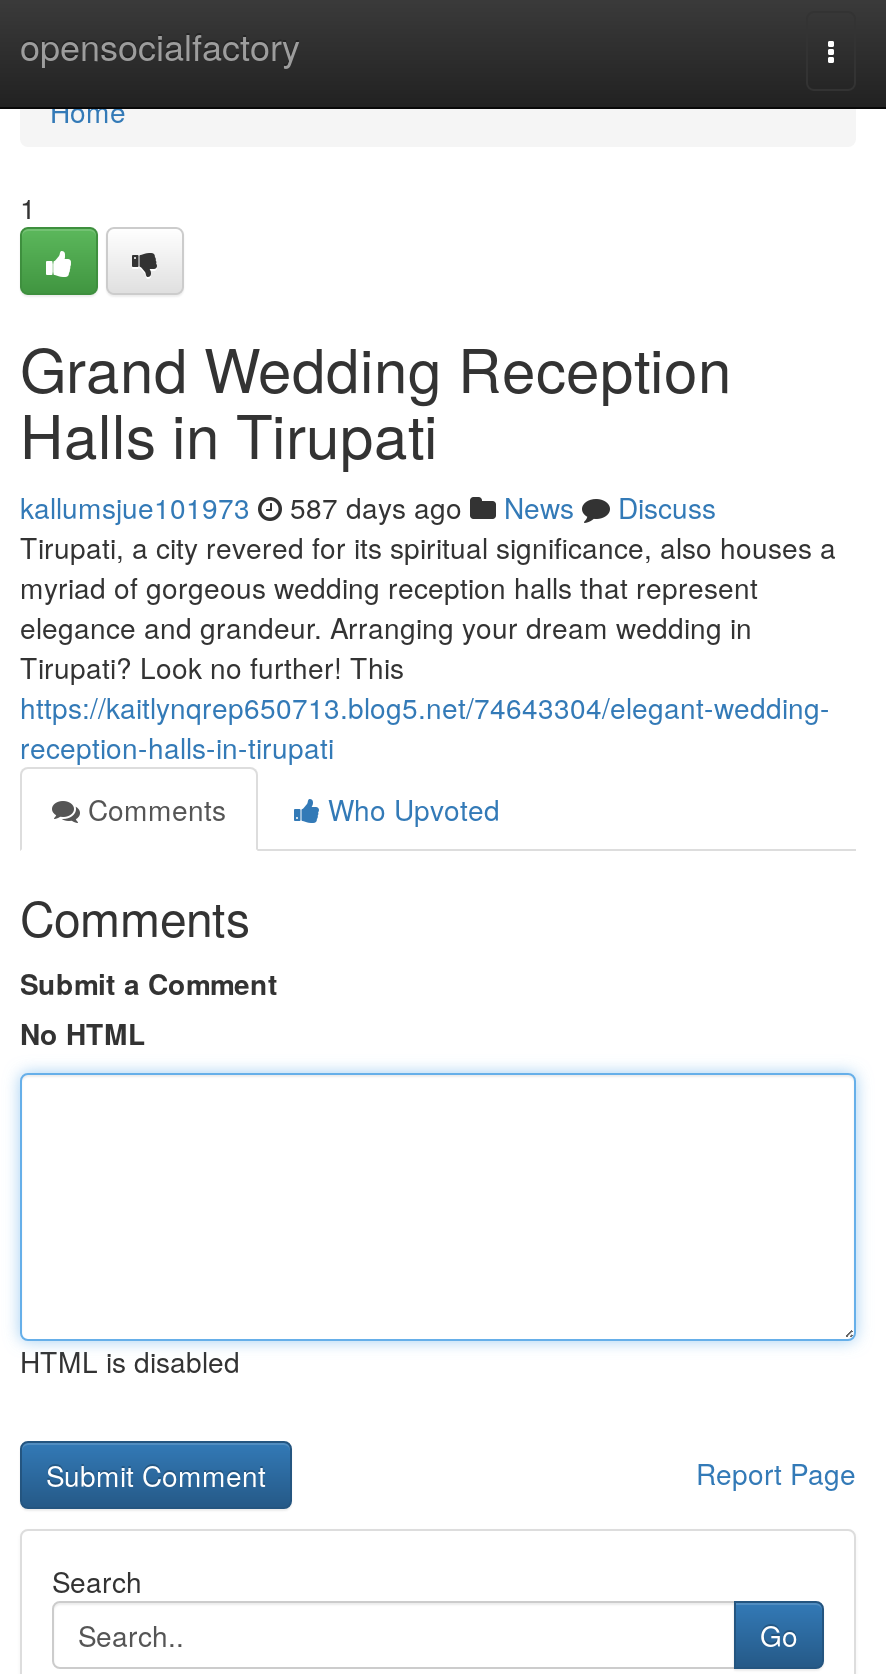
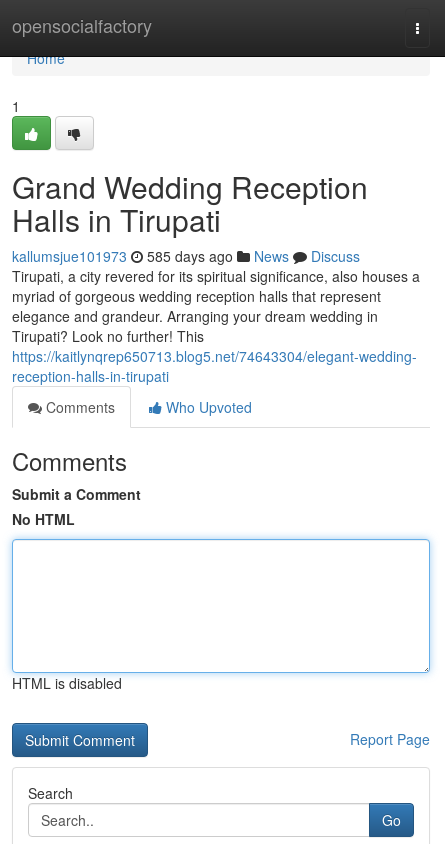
- kallumsjue101973 587 days ago News Discuss
+ kallumsjue101973 585 days ago News Discuss
